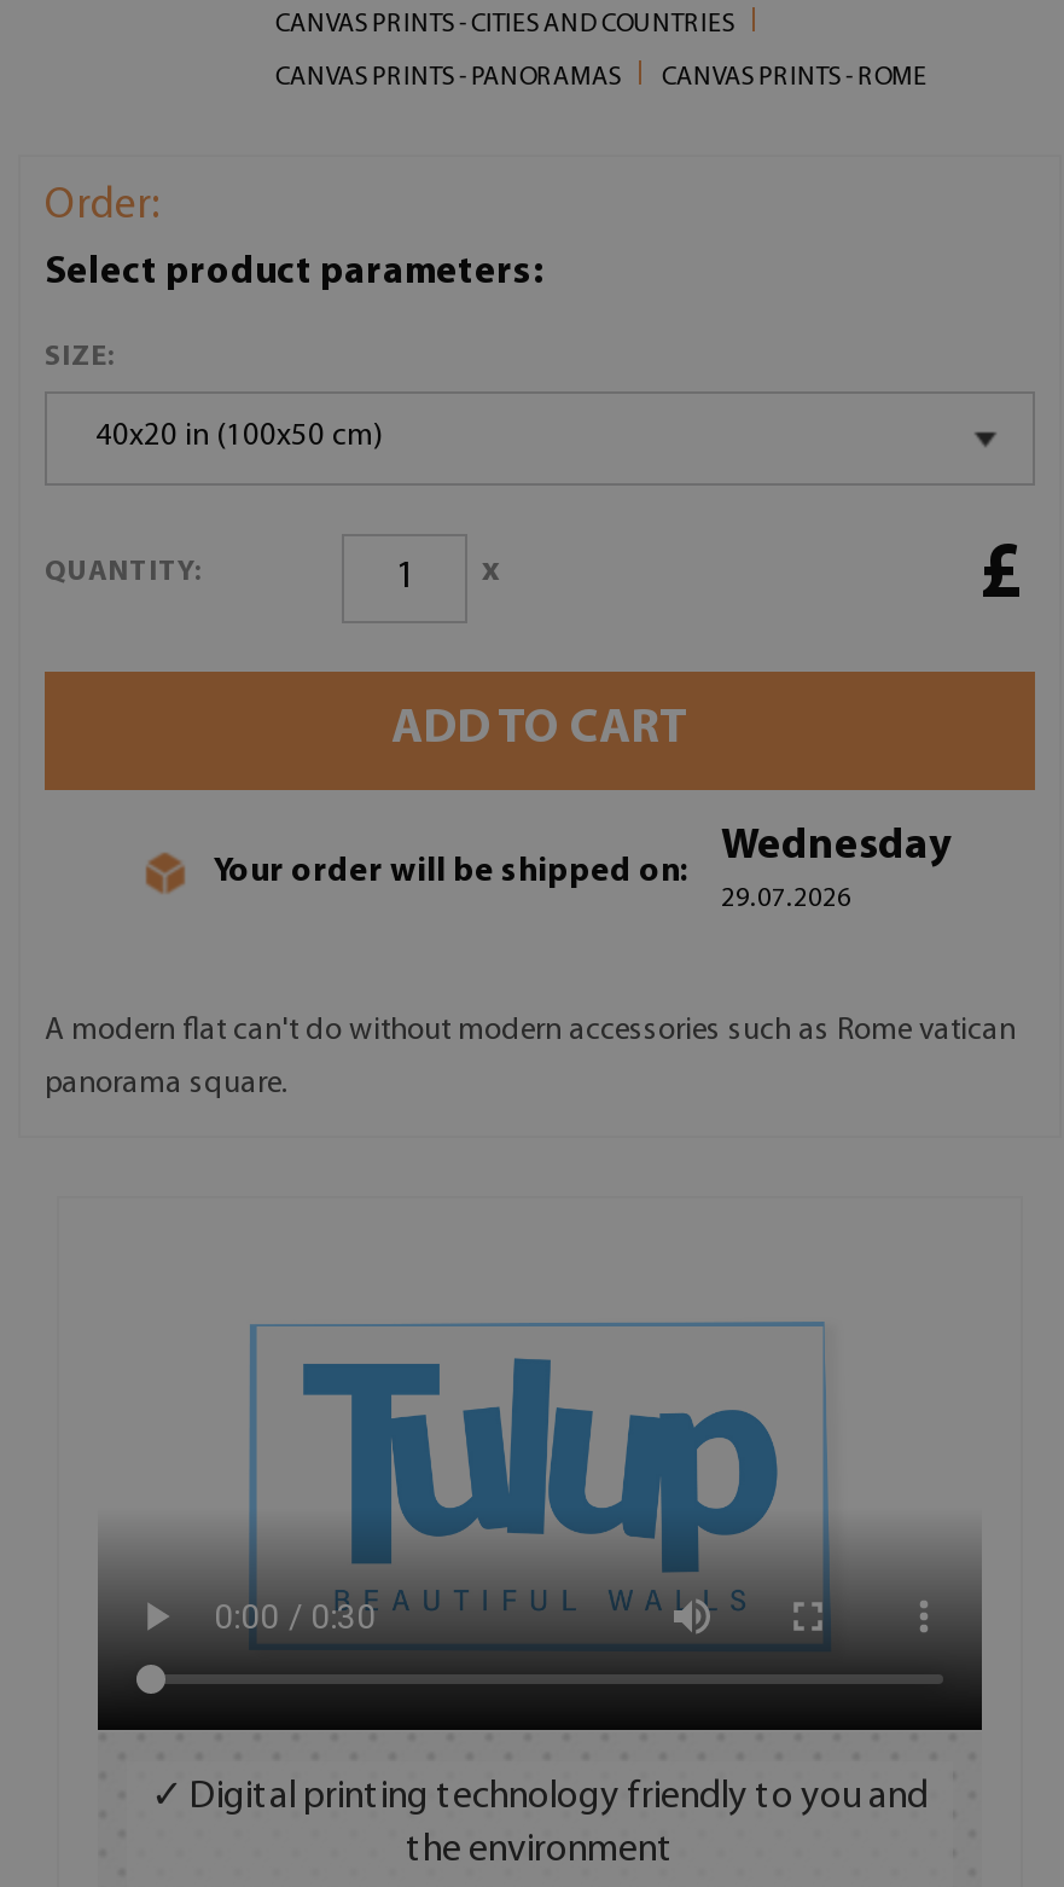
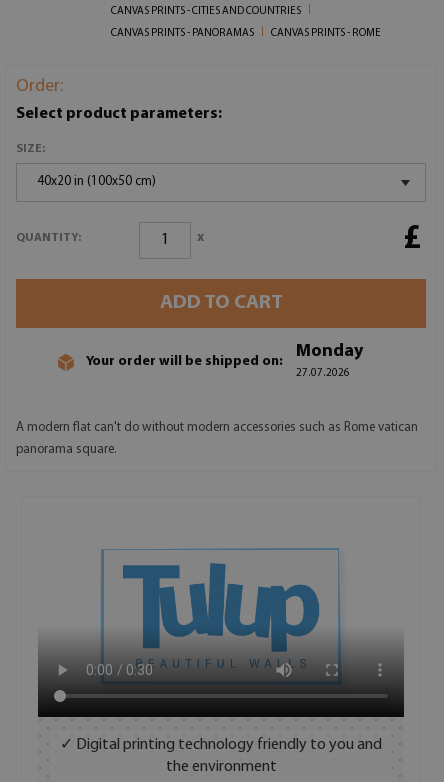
- Wednesday
- 29.07.2026
+ Monday
+ 27.07.2026
